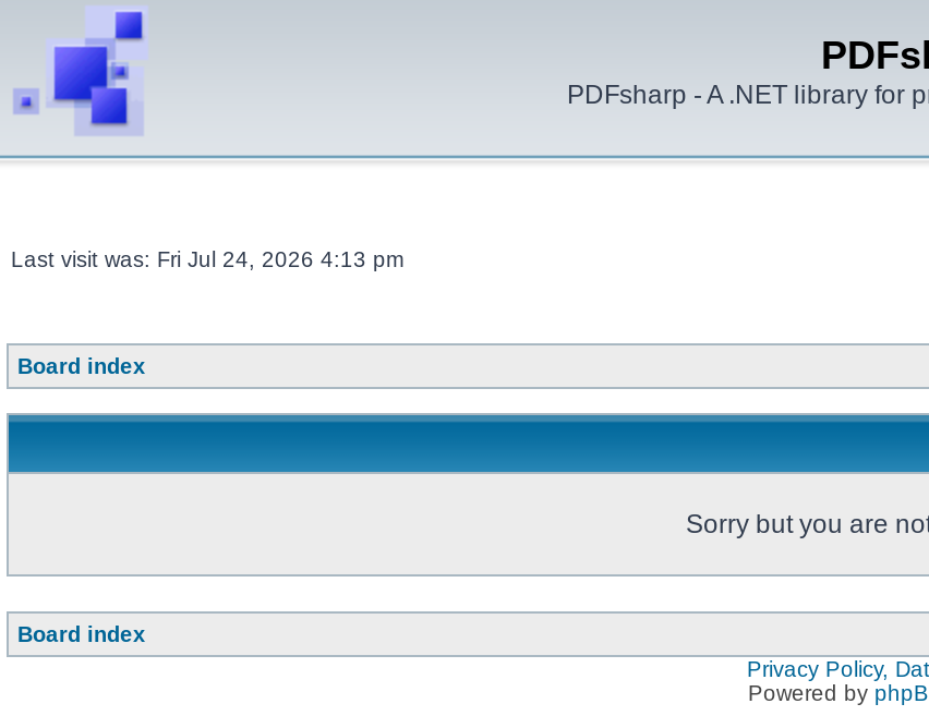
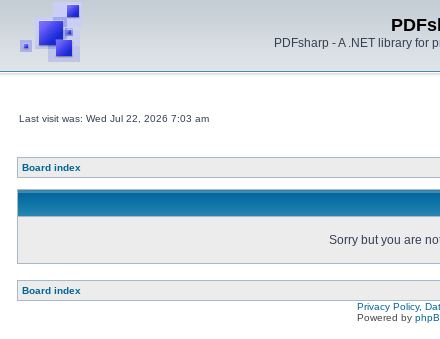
- Last visit was: Fri Jul 24, 2026 4:13 pm
+ Last visit was: Wed Jul 22, 2026 7:03 am
